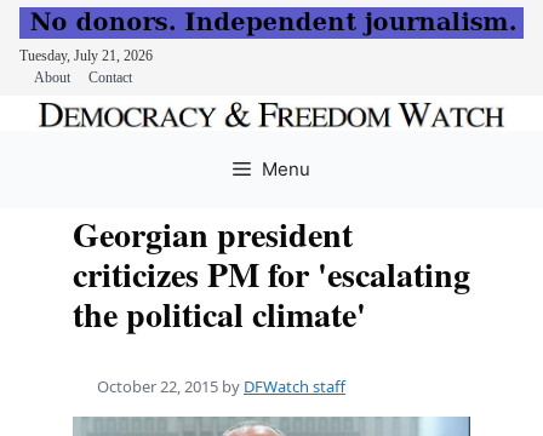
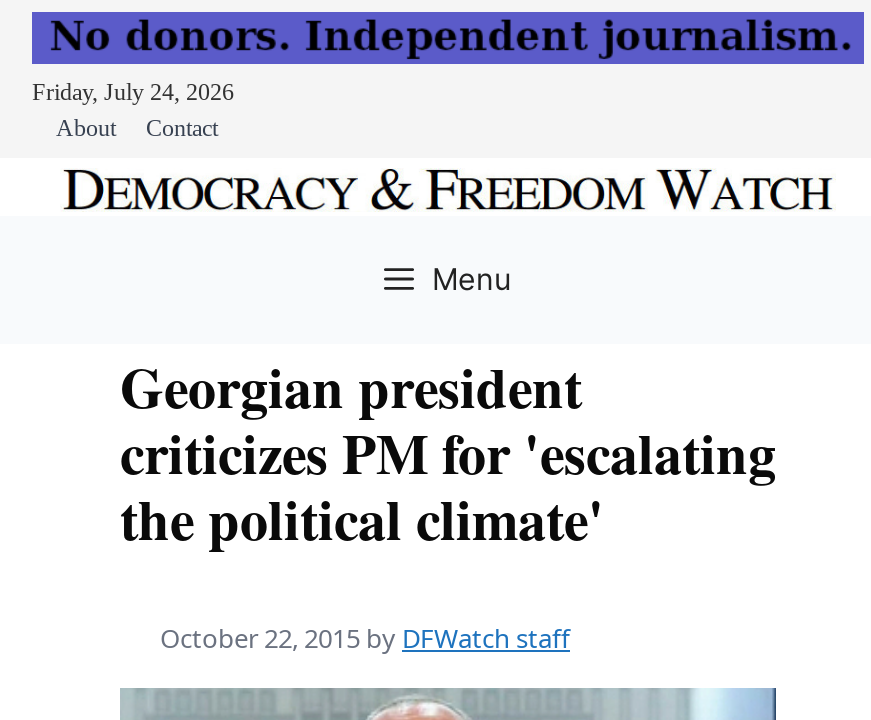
- Tuesday, July 21, 2026
+ Friday, July 24, 2026
